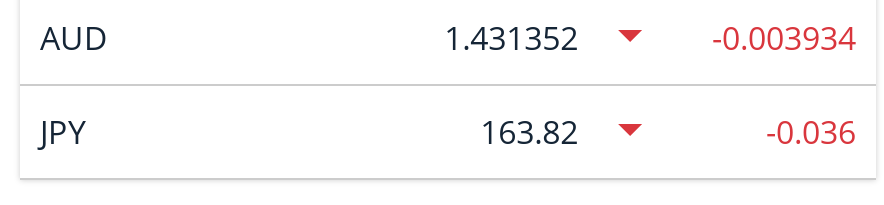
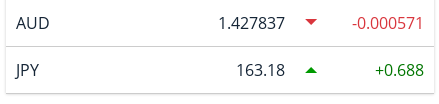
- 1.431352
+ 1.427837

- -0.003934
+ -0.000571

- 163.82
+ 163.18

- -0.036
+ 0.688
